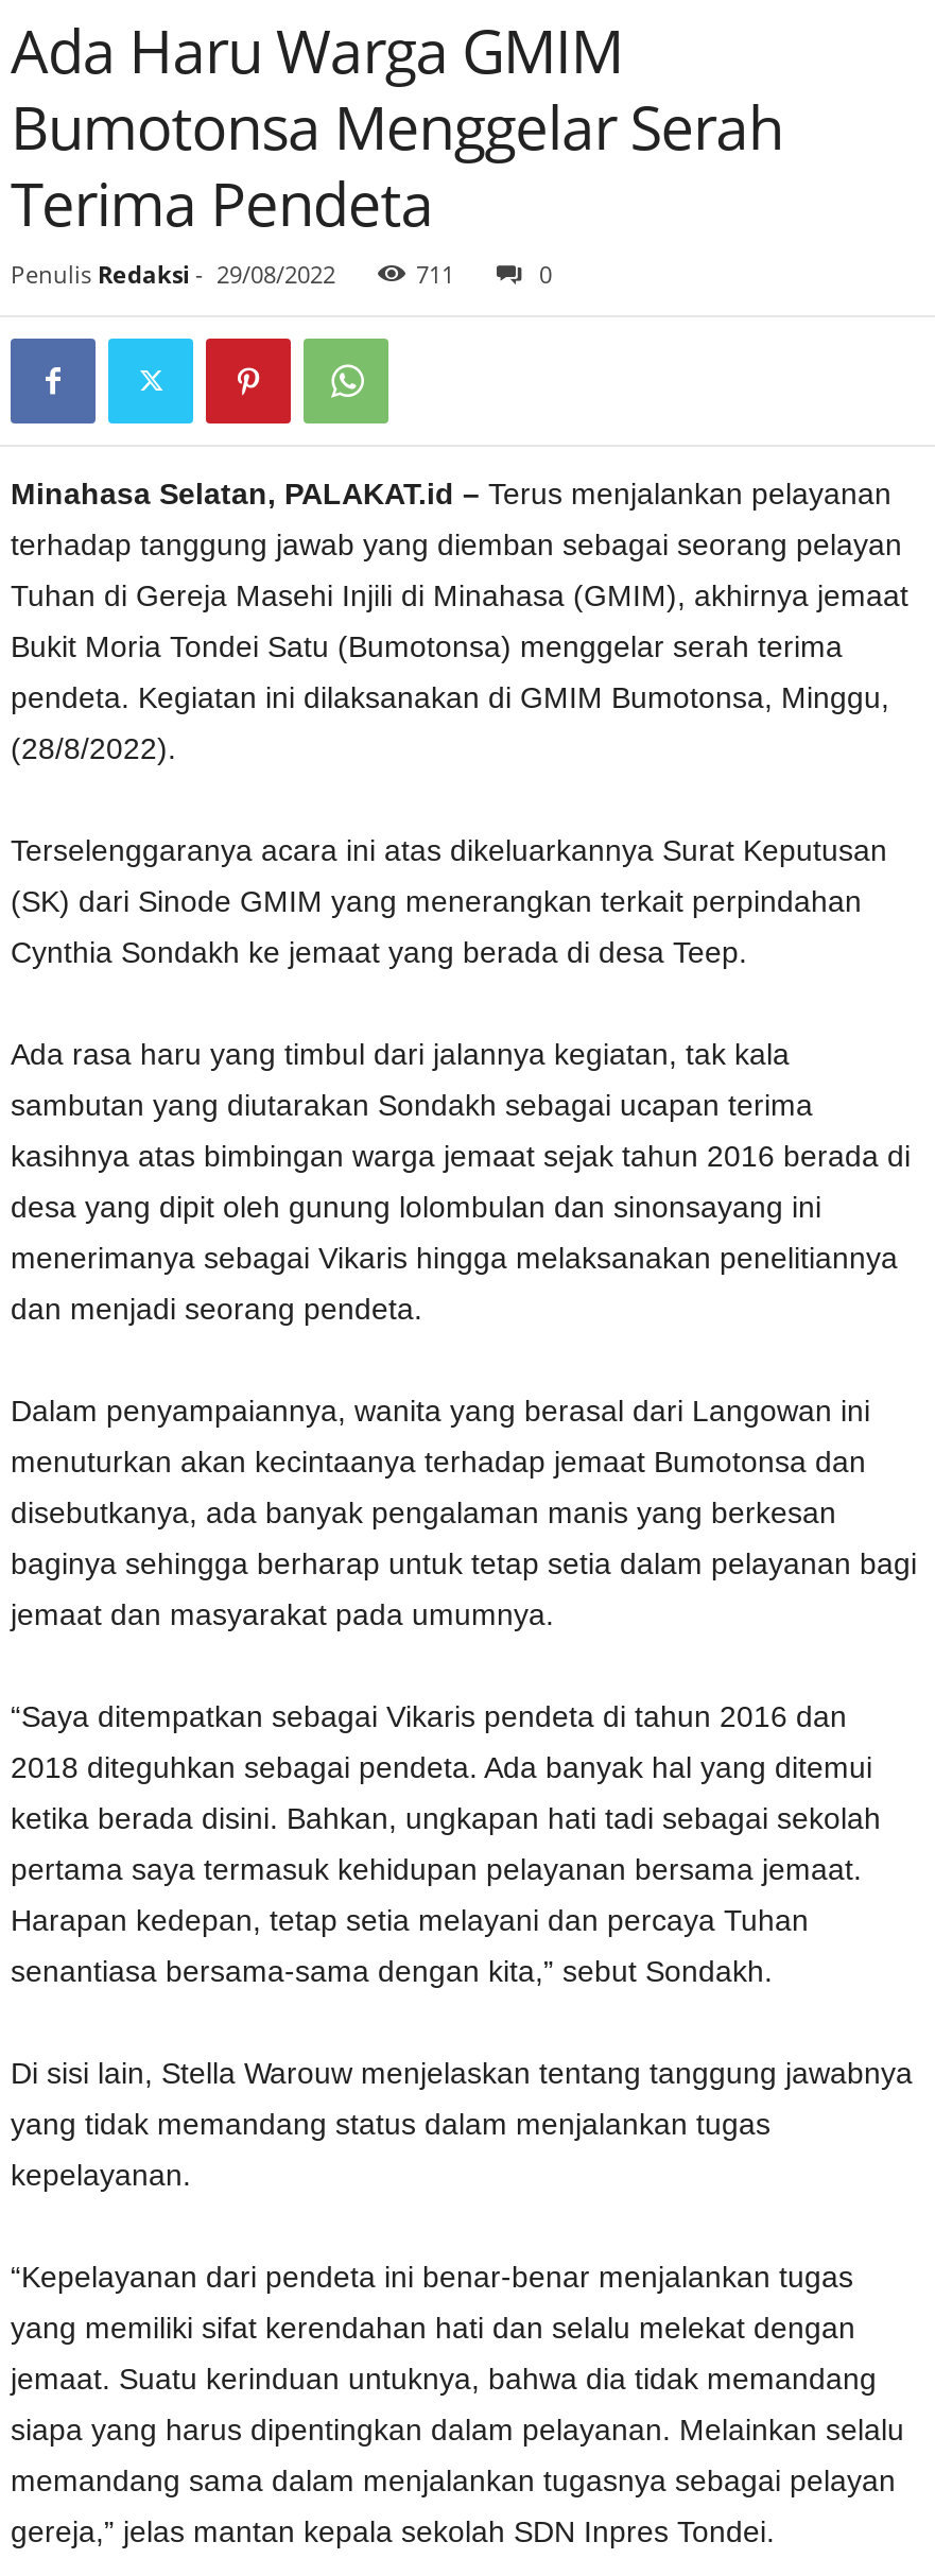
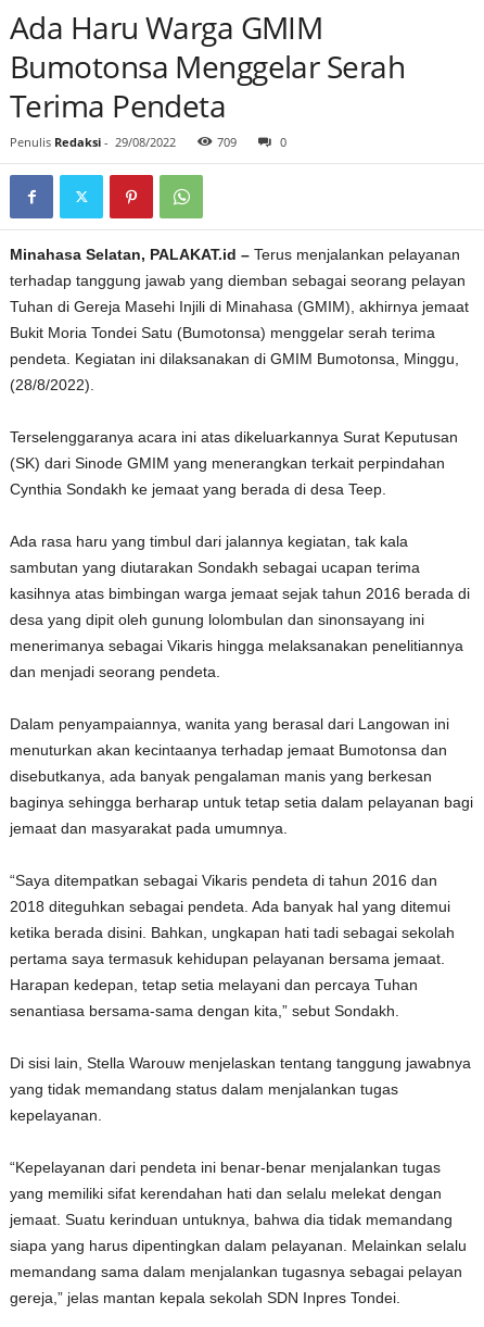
- 711
+ 709
